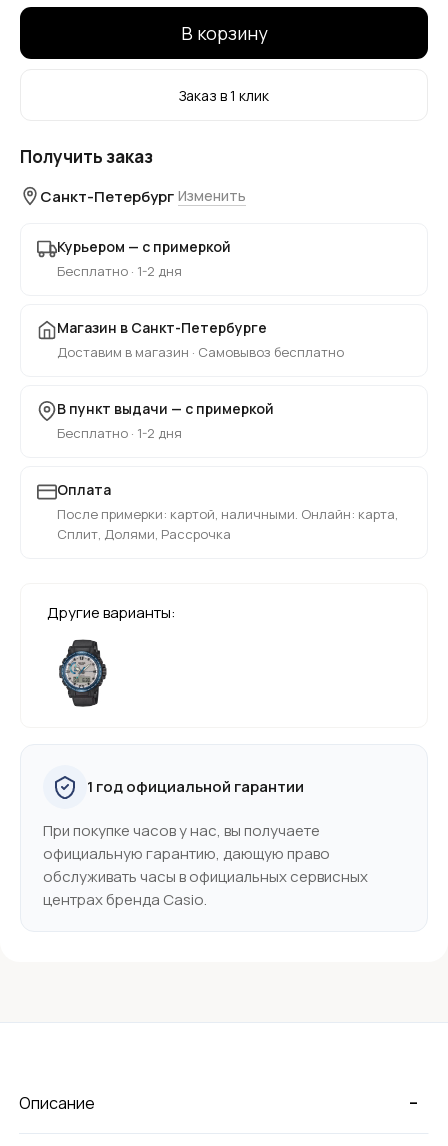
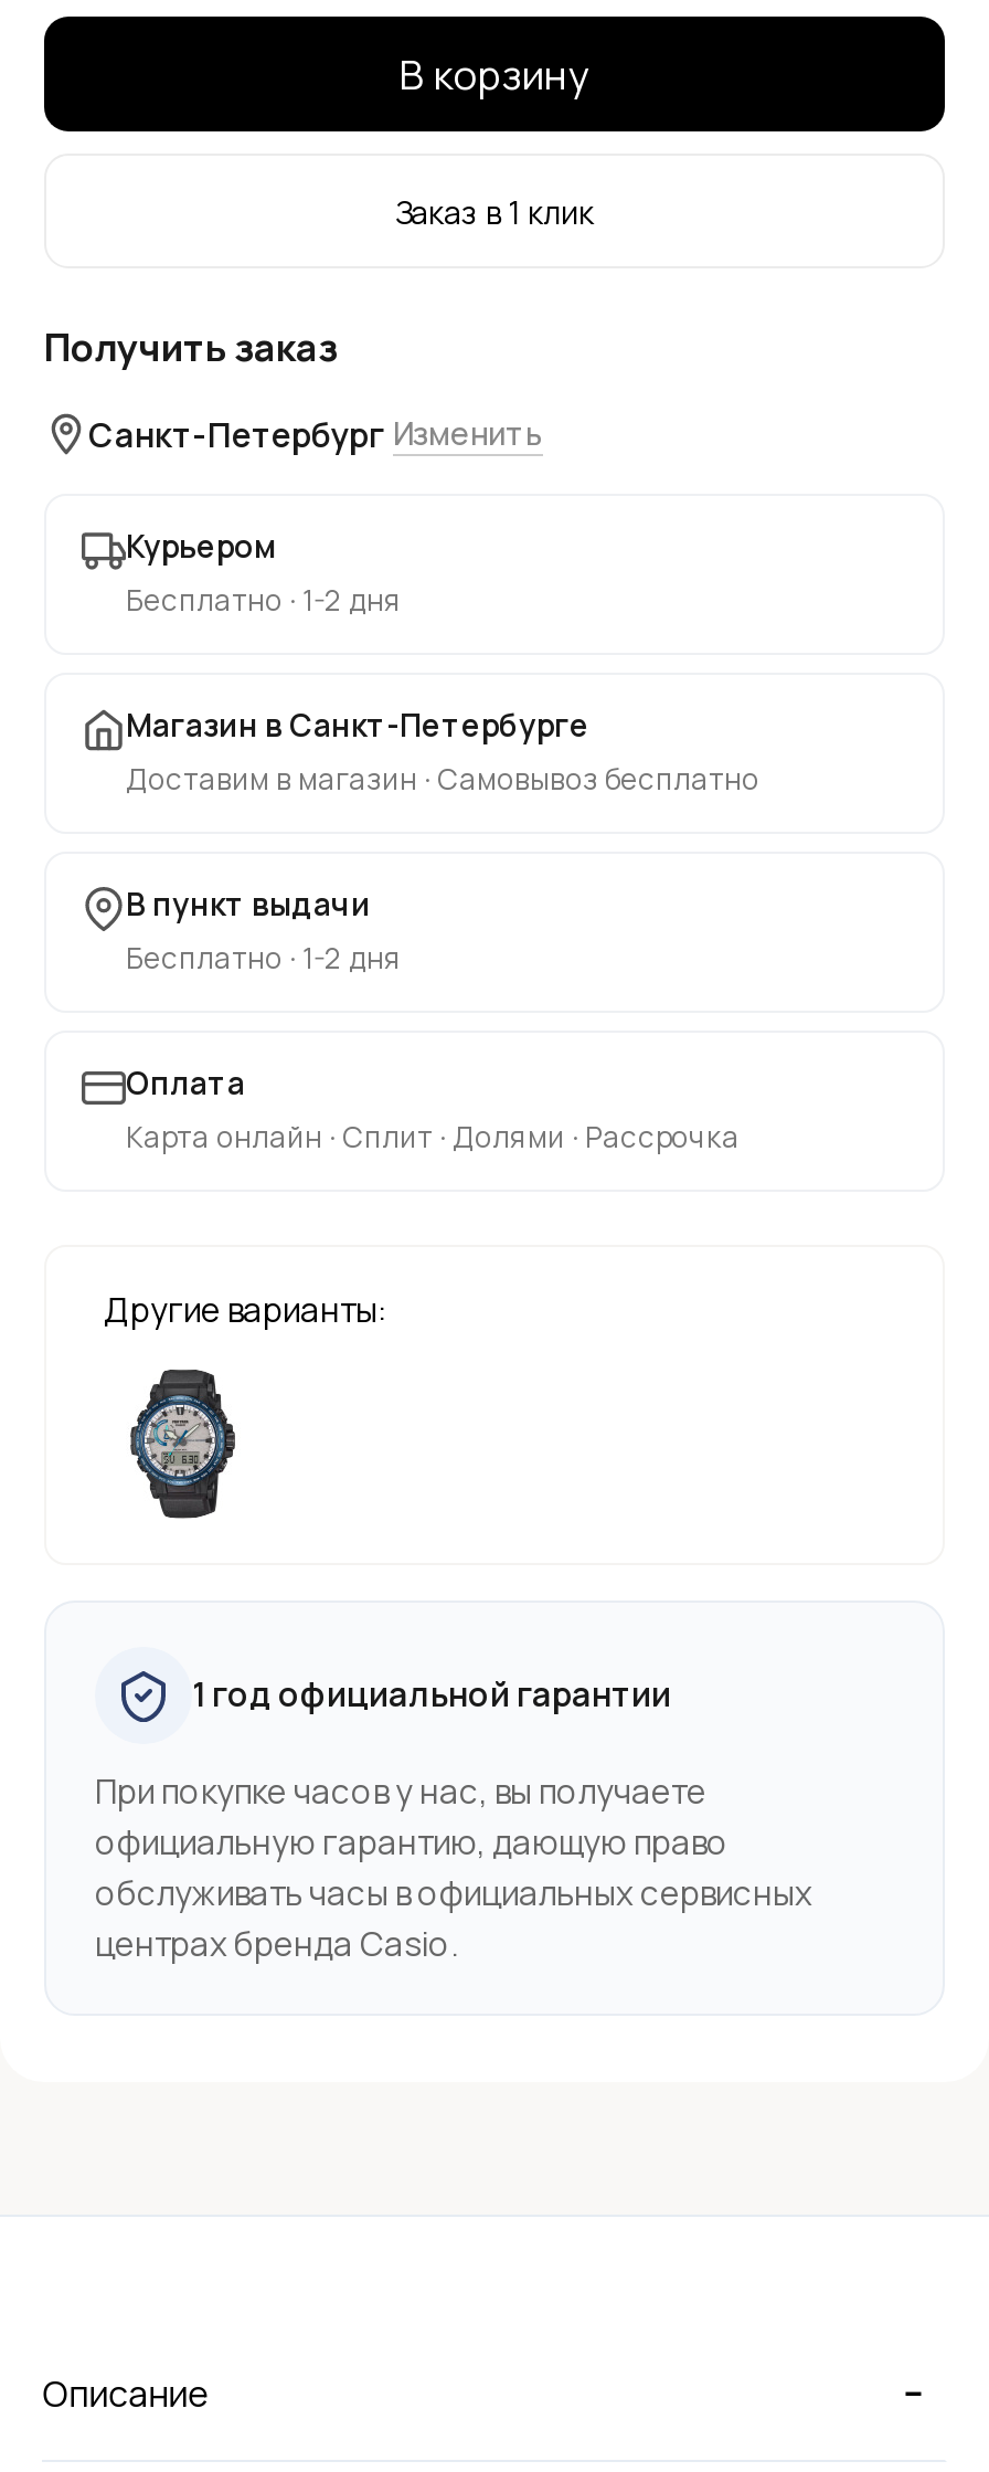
- Курьером — с примеркой
+ Курьером

- В пункт выдачи — с примеркой
+ В пункт выдачи

- После примерки: картой, наличными. Онлайн: карта,
- Сплит, Долями, Рассрочка
+ Карта онлайн · Сплит · Долями · Рассрочка
